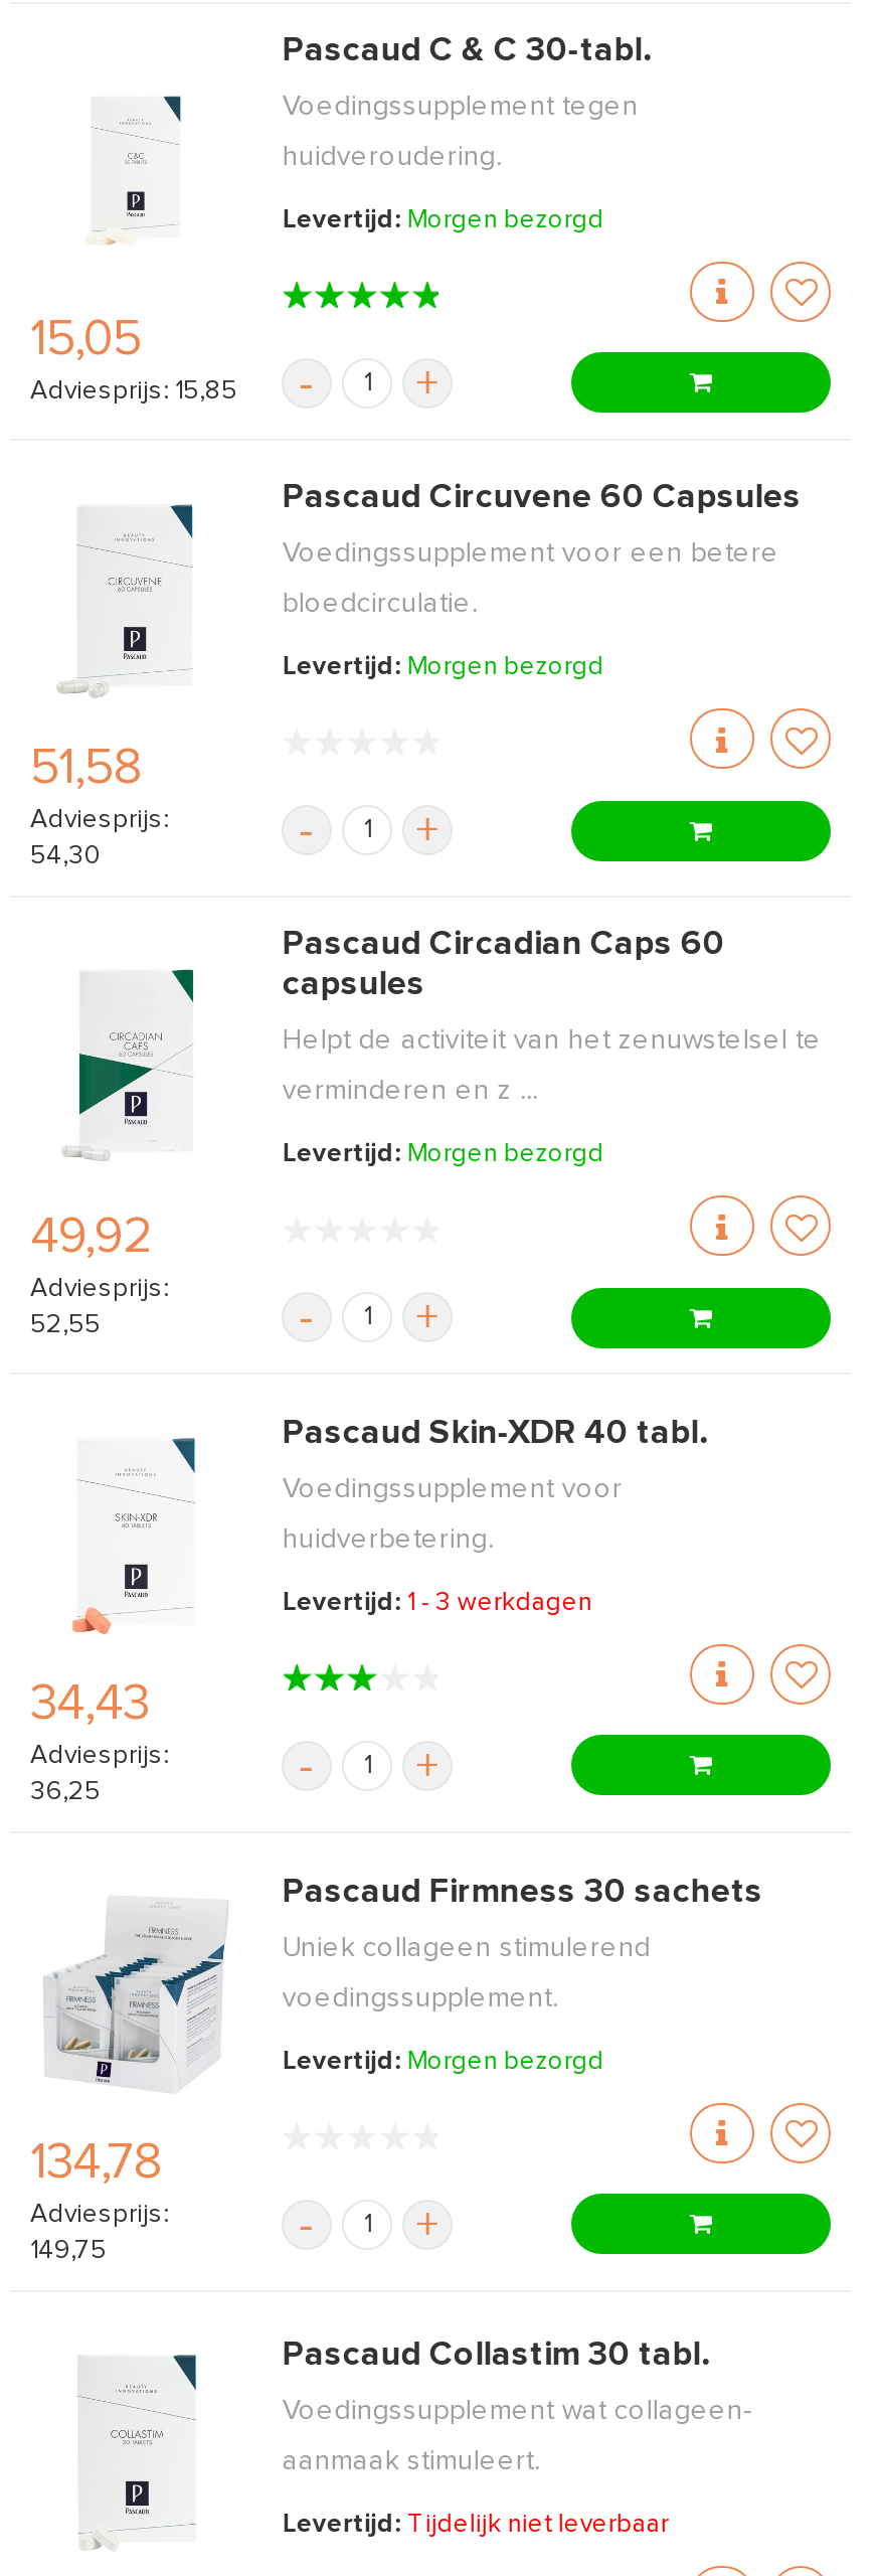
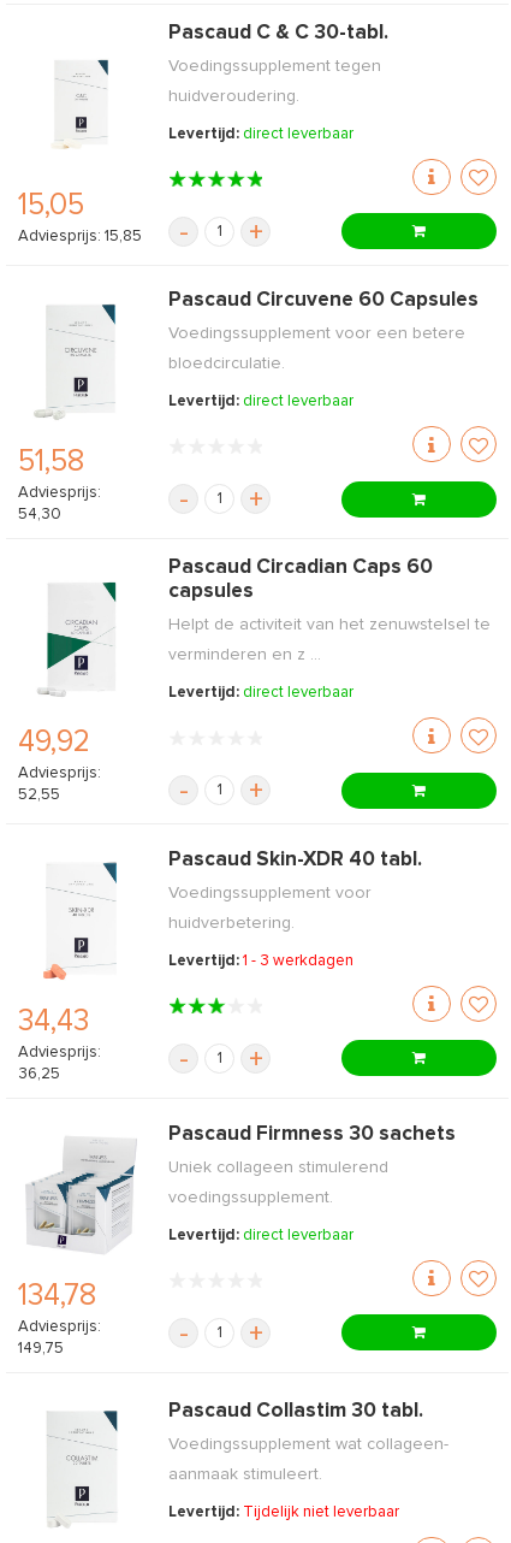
- Levertijd: Morgen bezorgd
+ Levertijd: direct leverbaar

- Levertijd: Morgen bezorgd
+ Levertijd: direct leverbaar

- Levertijd: Morgen bezorgd
+ Levertijd: direct leverbaar

- Levertijd: Morgen bezorgd
+ Levertijd: direct leverbaar
